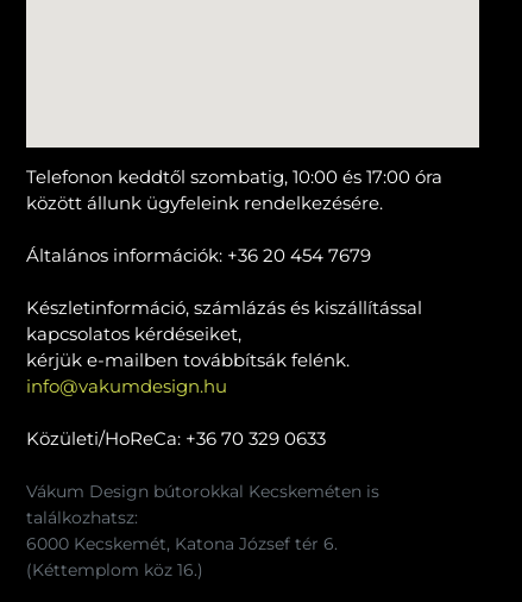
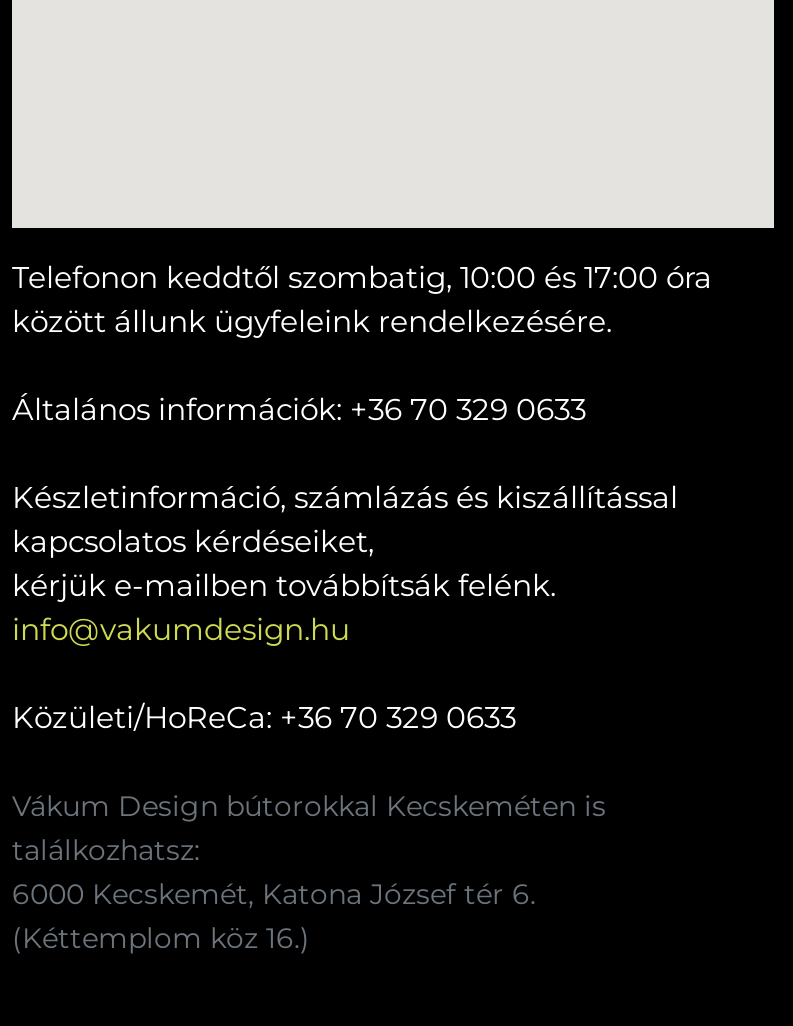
- Általános információk: +36 20 454 7679
+ Általános információk: +36 70 329 0633
